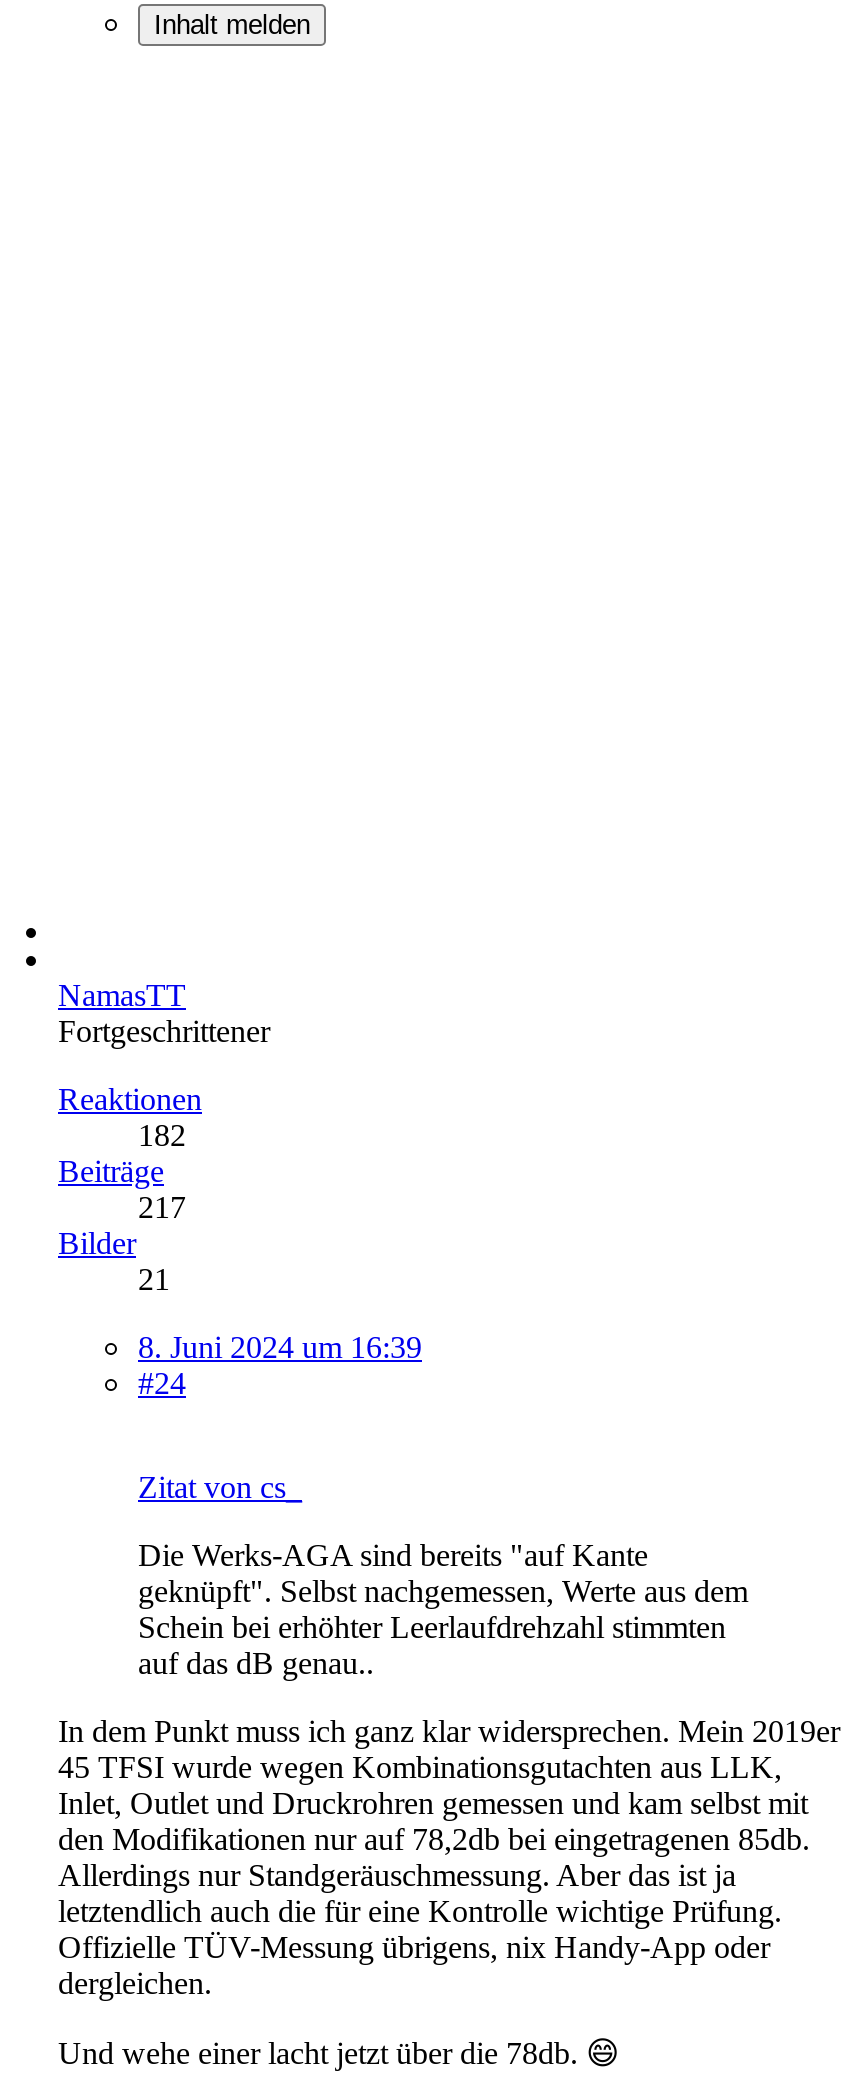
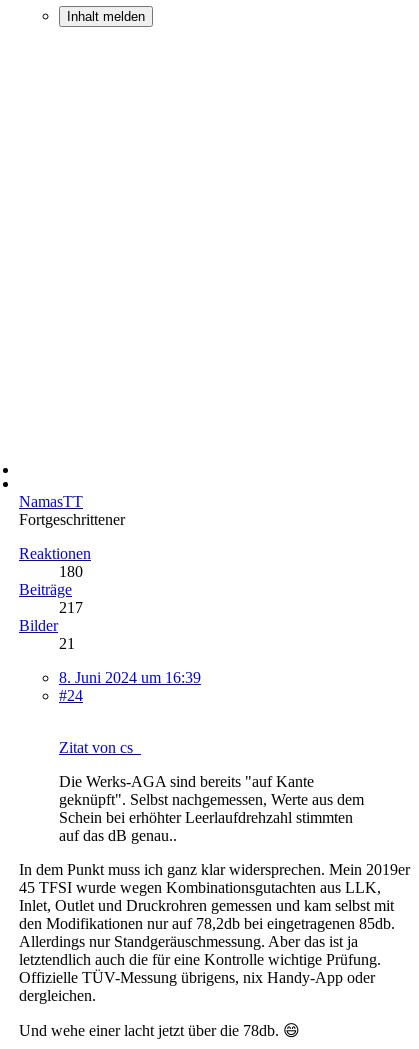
- 182
+ 180
